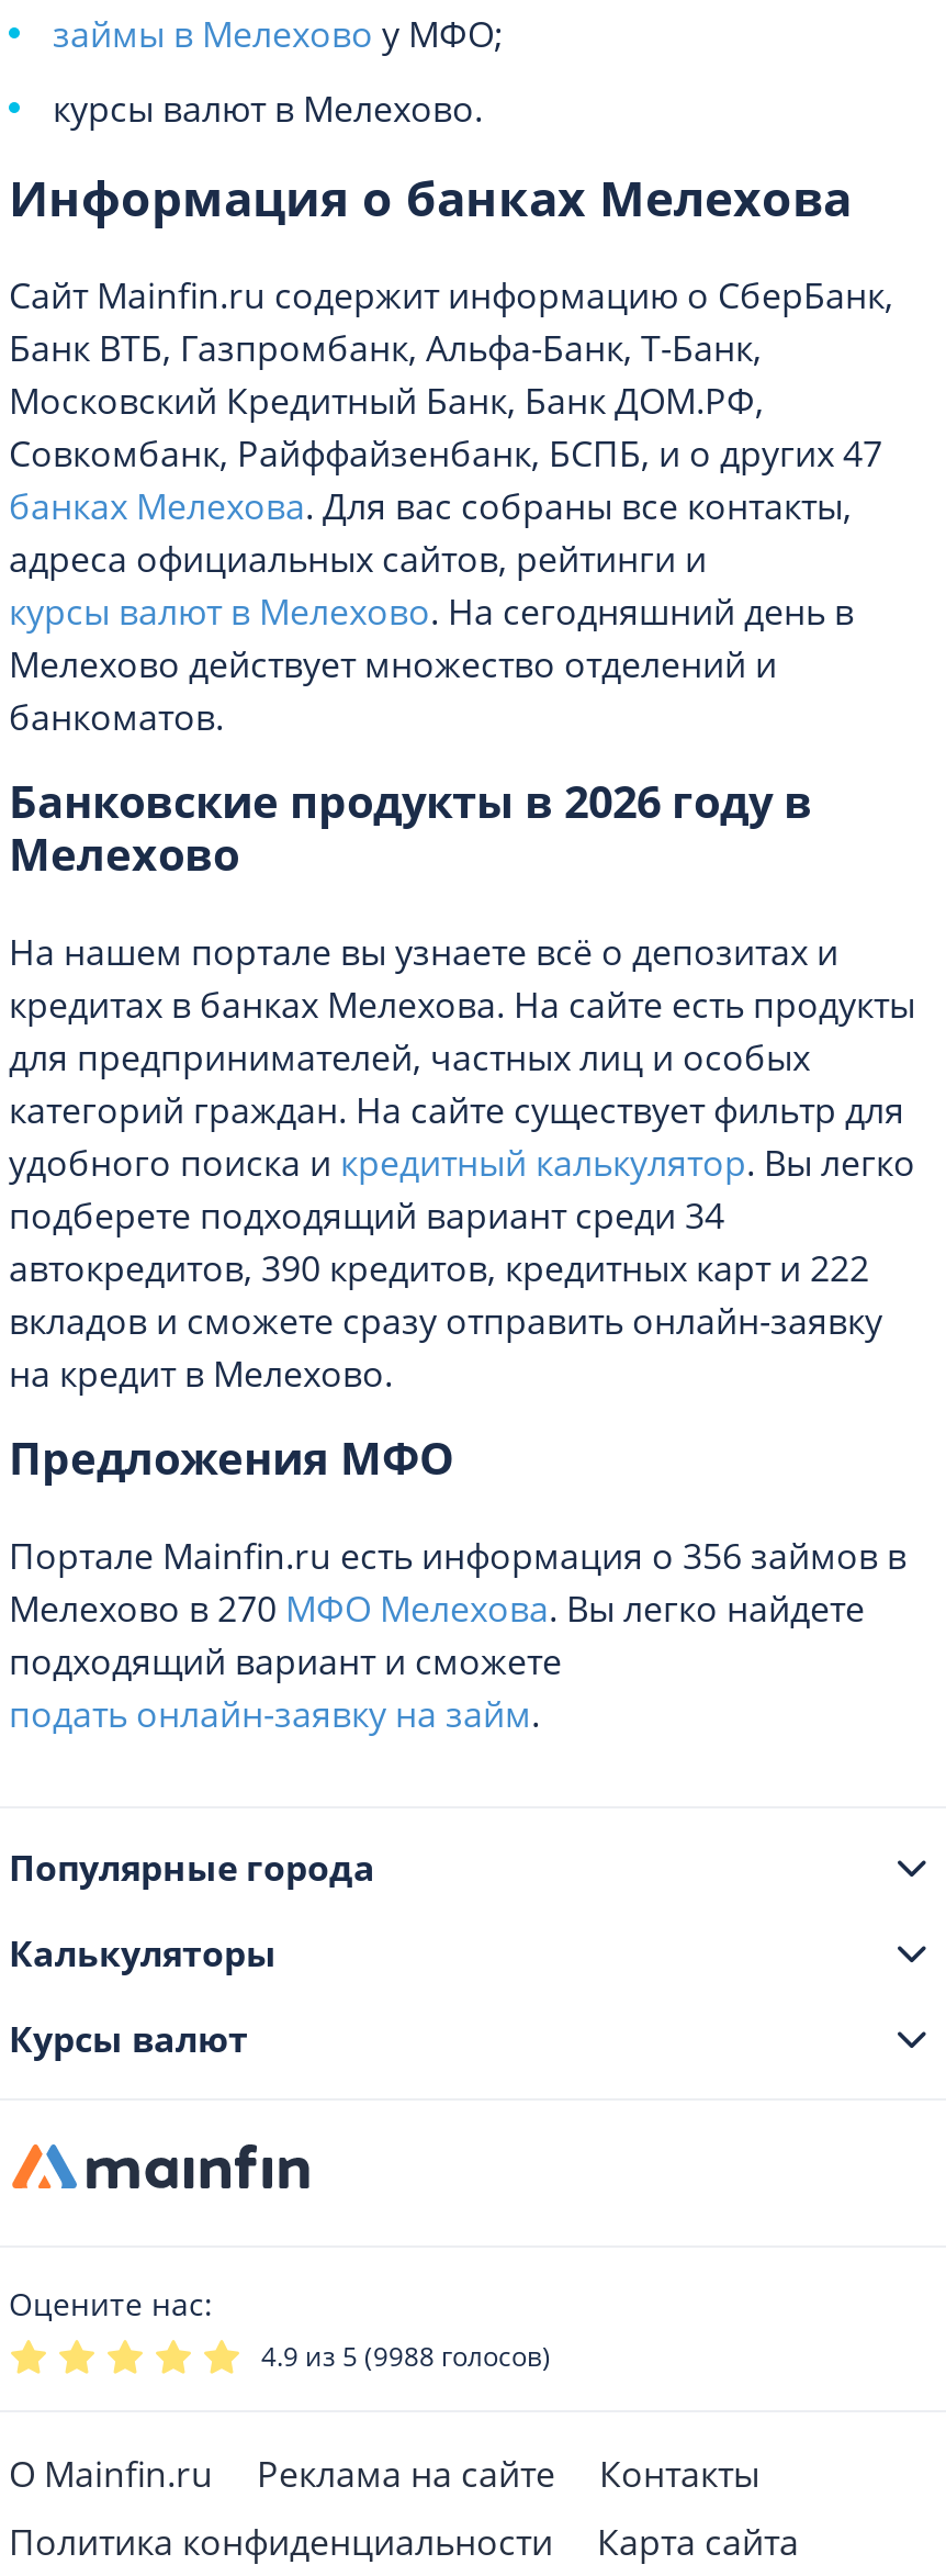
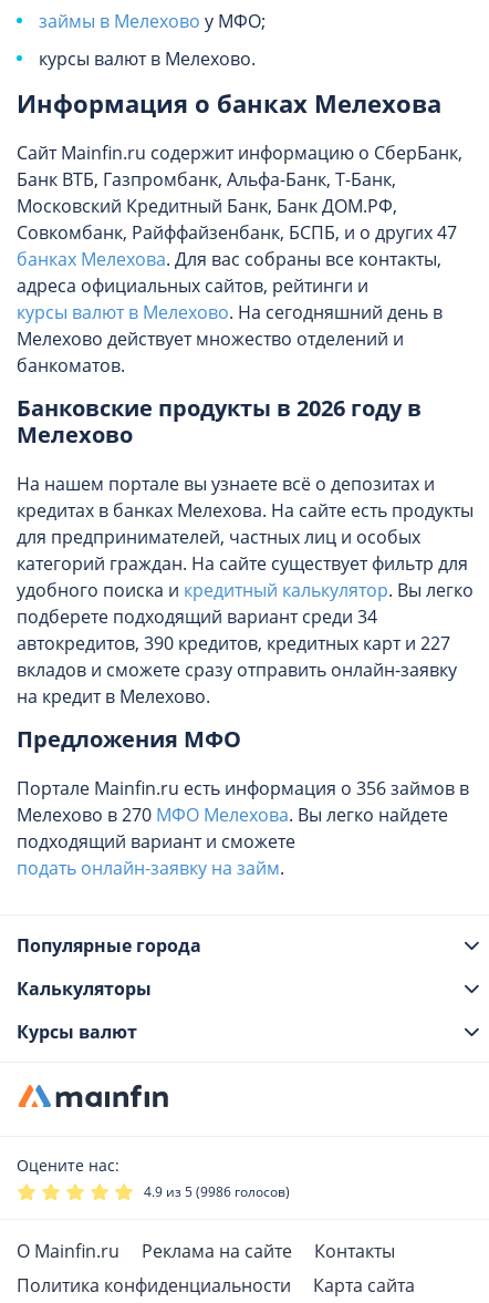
- автокредитов, 390 кредитов, кредитных карт и 222
+ автокредитов, 390 кредитов, кредитных карт и 227

- 4.9 из 5 (9988 голосов)
+ 4.9 из 5 (9986 голосов)
